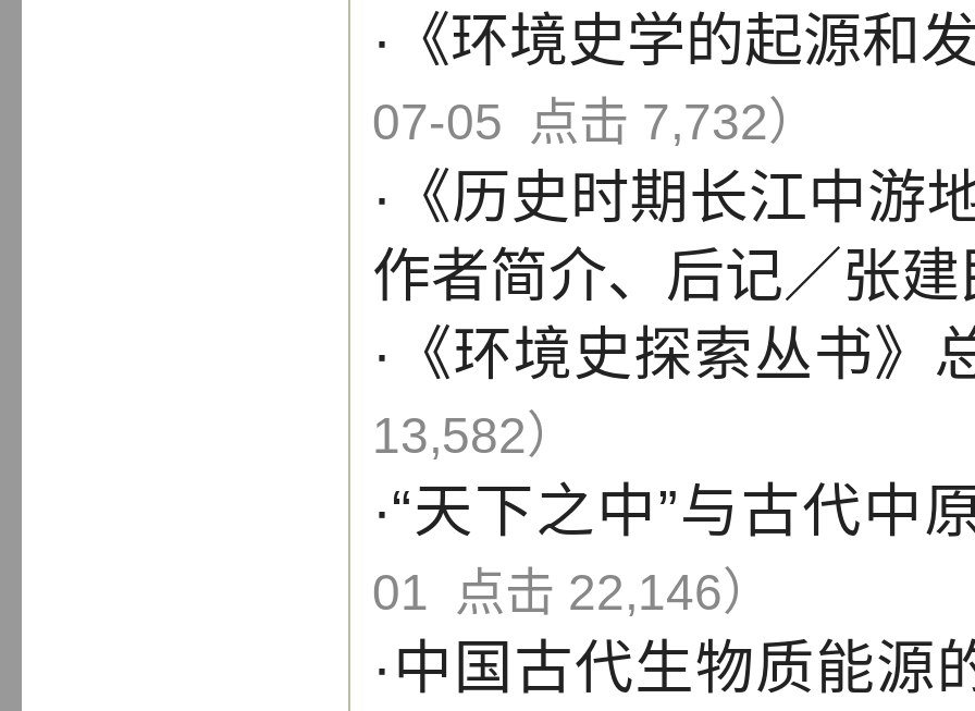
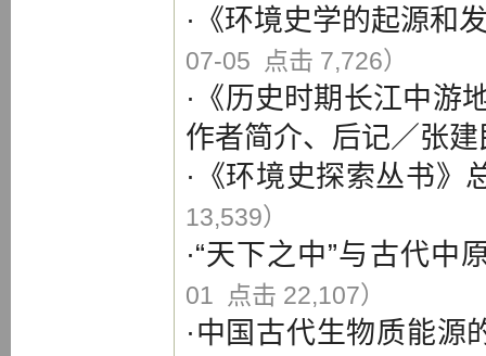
- 07-05 点击 7,732）
+ 07-05 点击 7,726）

- 13,582）
+ 13,539）

- 01 点击 22,146）
+ 01 点击 22,107）
